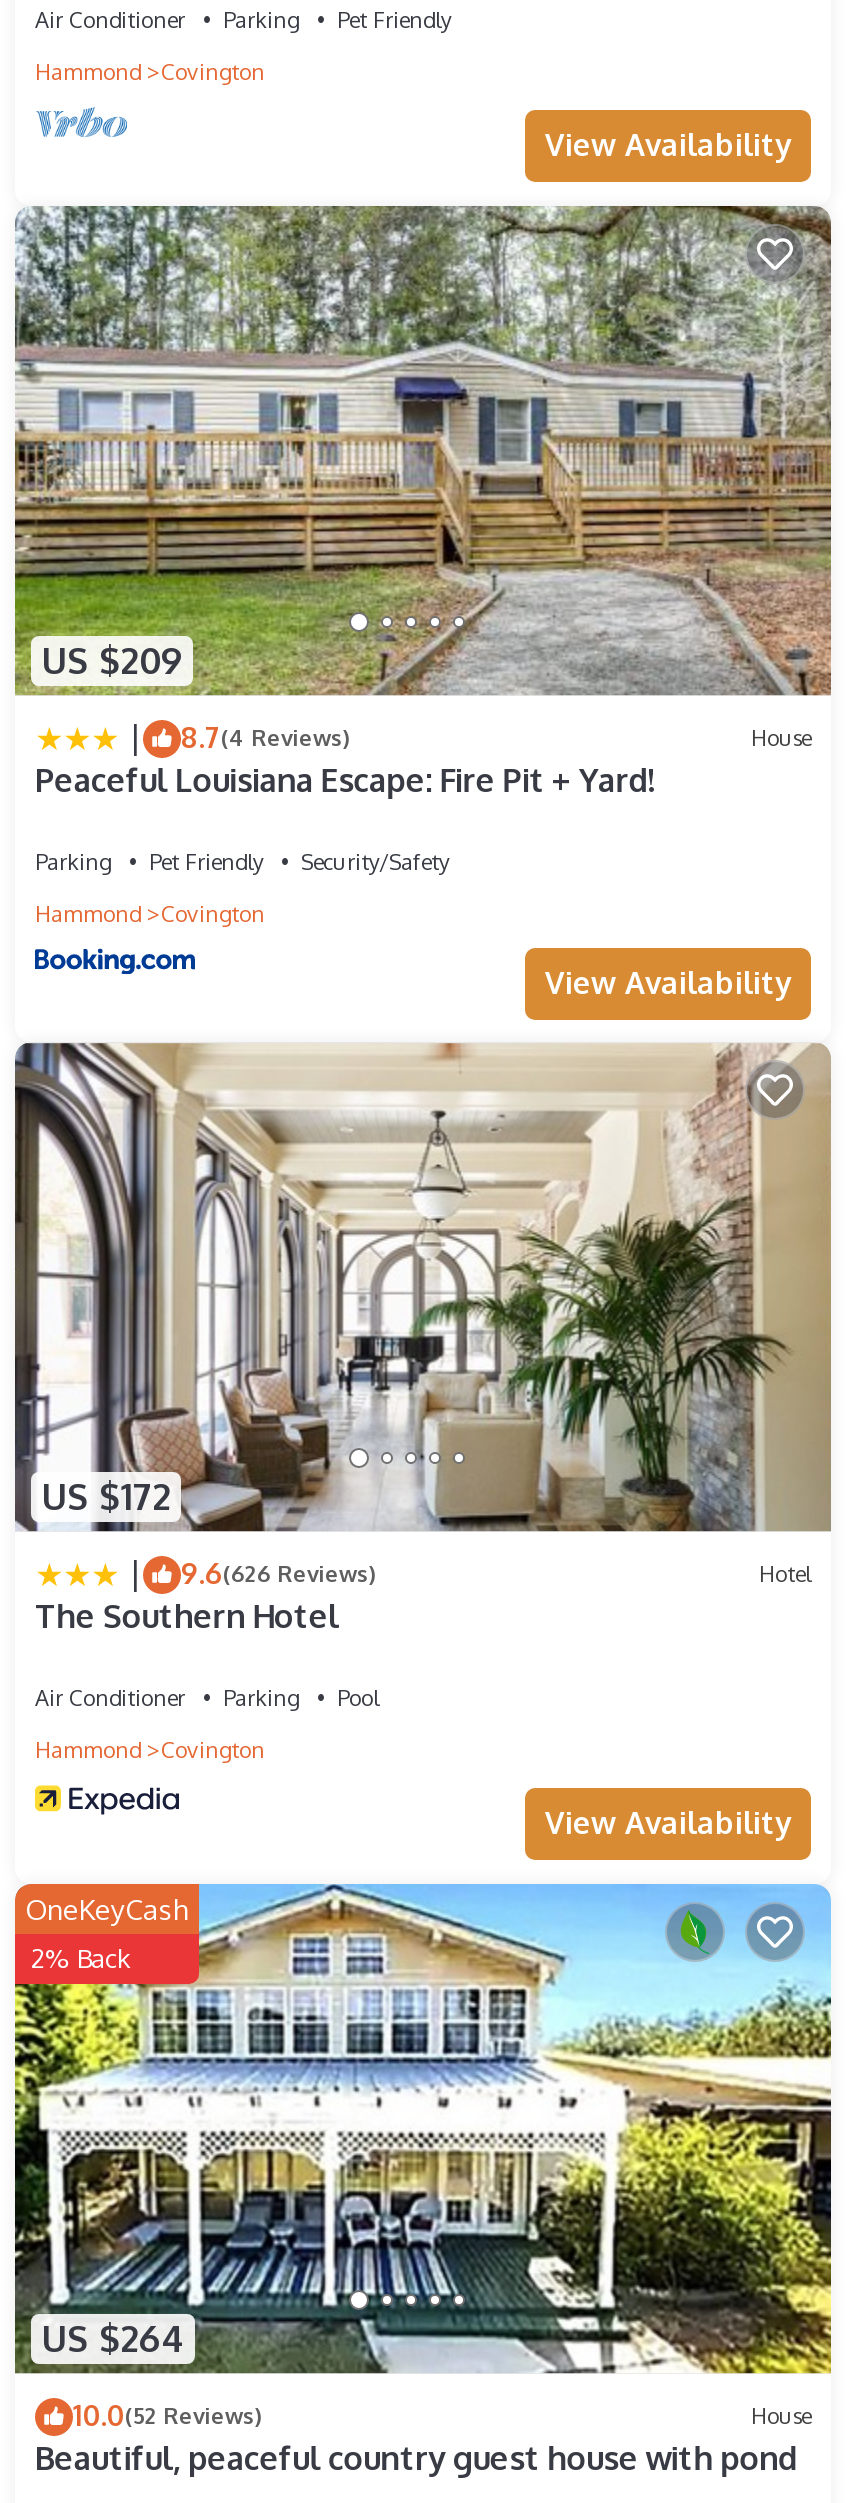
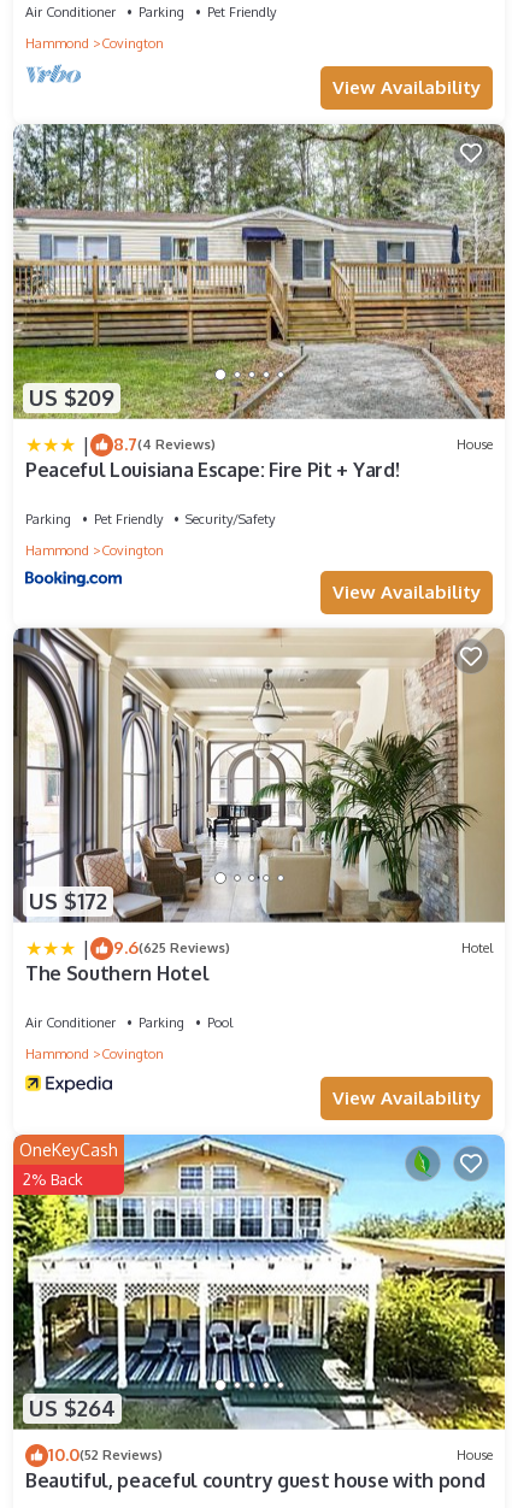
- 9.6(626 Reviews)
+ 9.6(625 Reviews)
